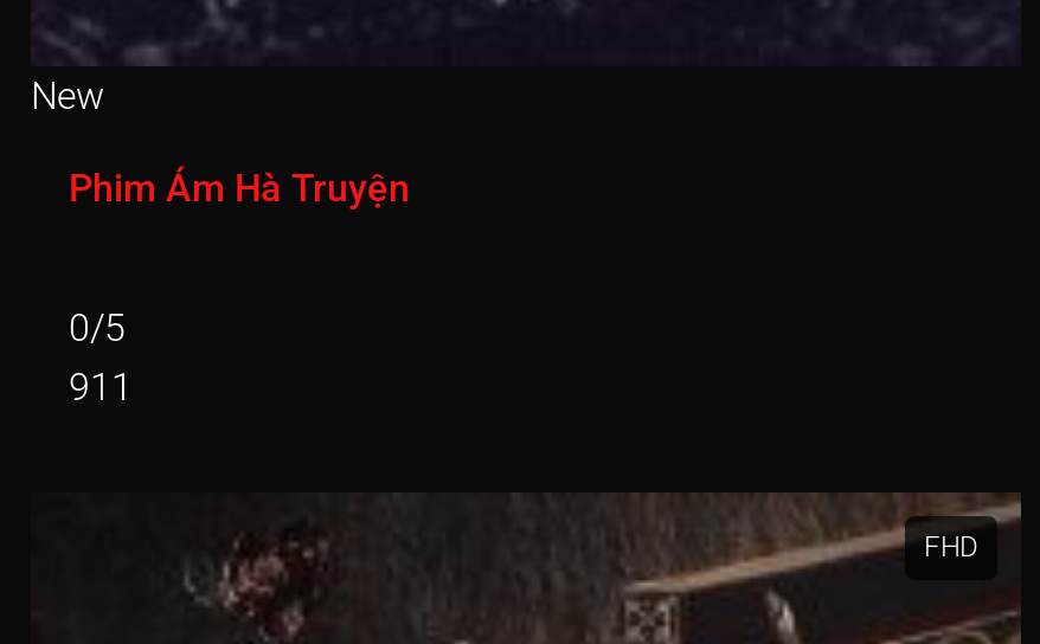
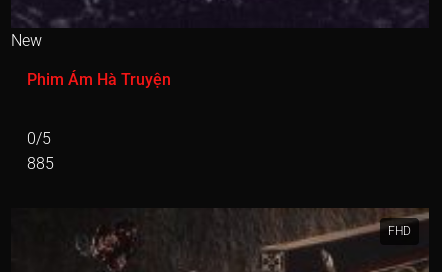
- 911
+ 885
